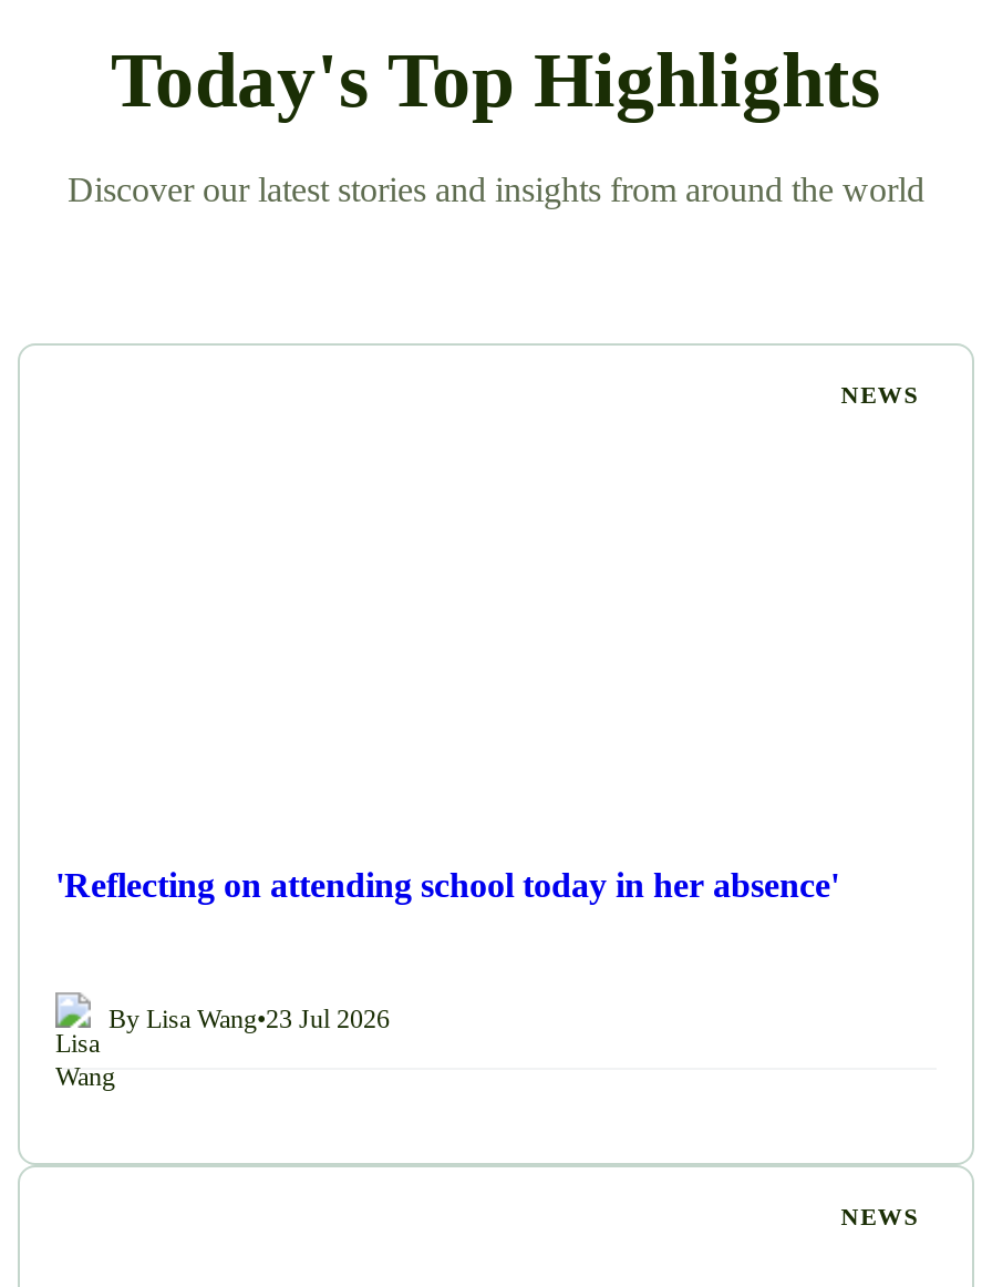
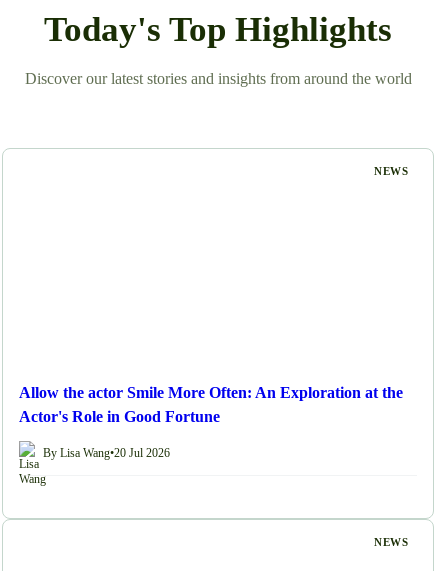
- 'Reflecting on attending school today in her absence'
+ Allow the actor Smile More Often: An Exploration at the
+ Actor's Role in Good Fortune

- By Lisa Wang•23 Jul 2026
+ By Lisa Wang•20 Jul 2026
